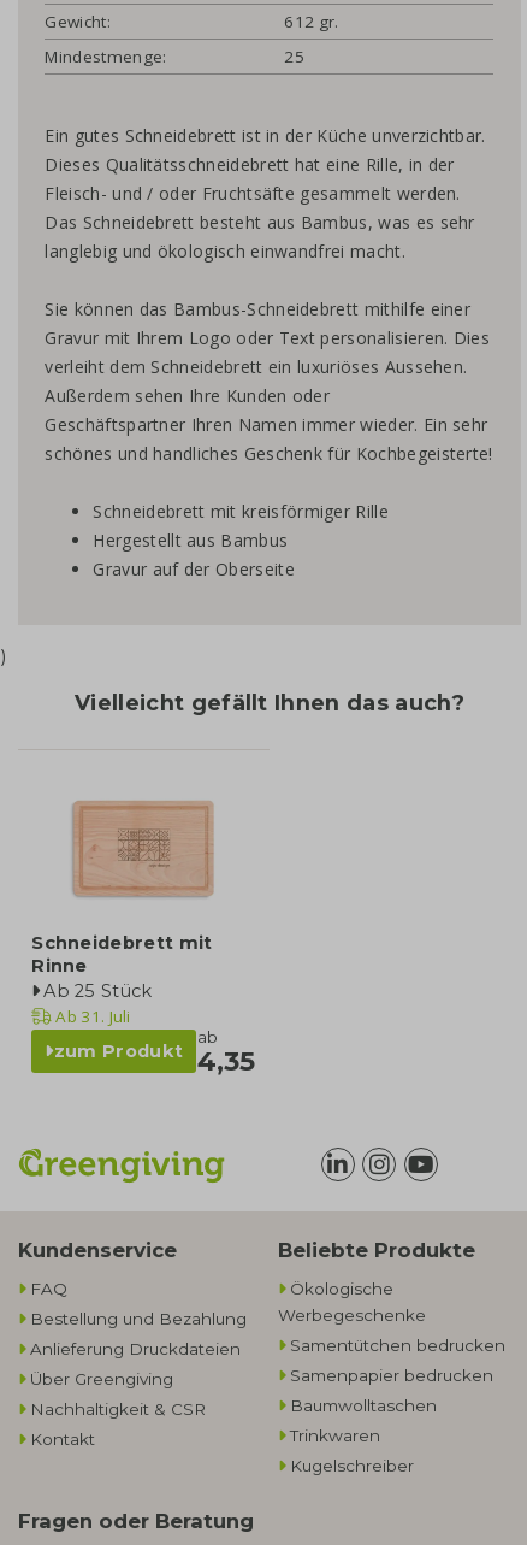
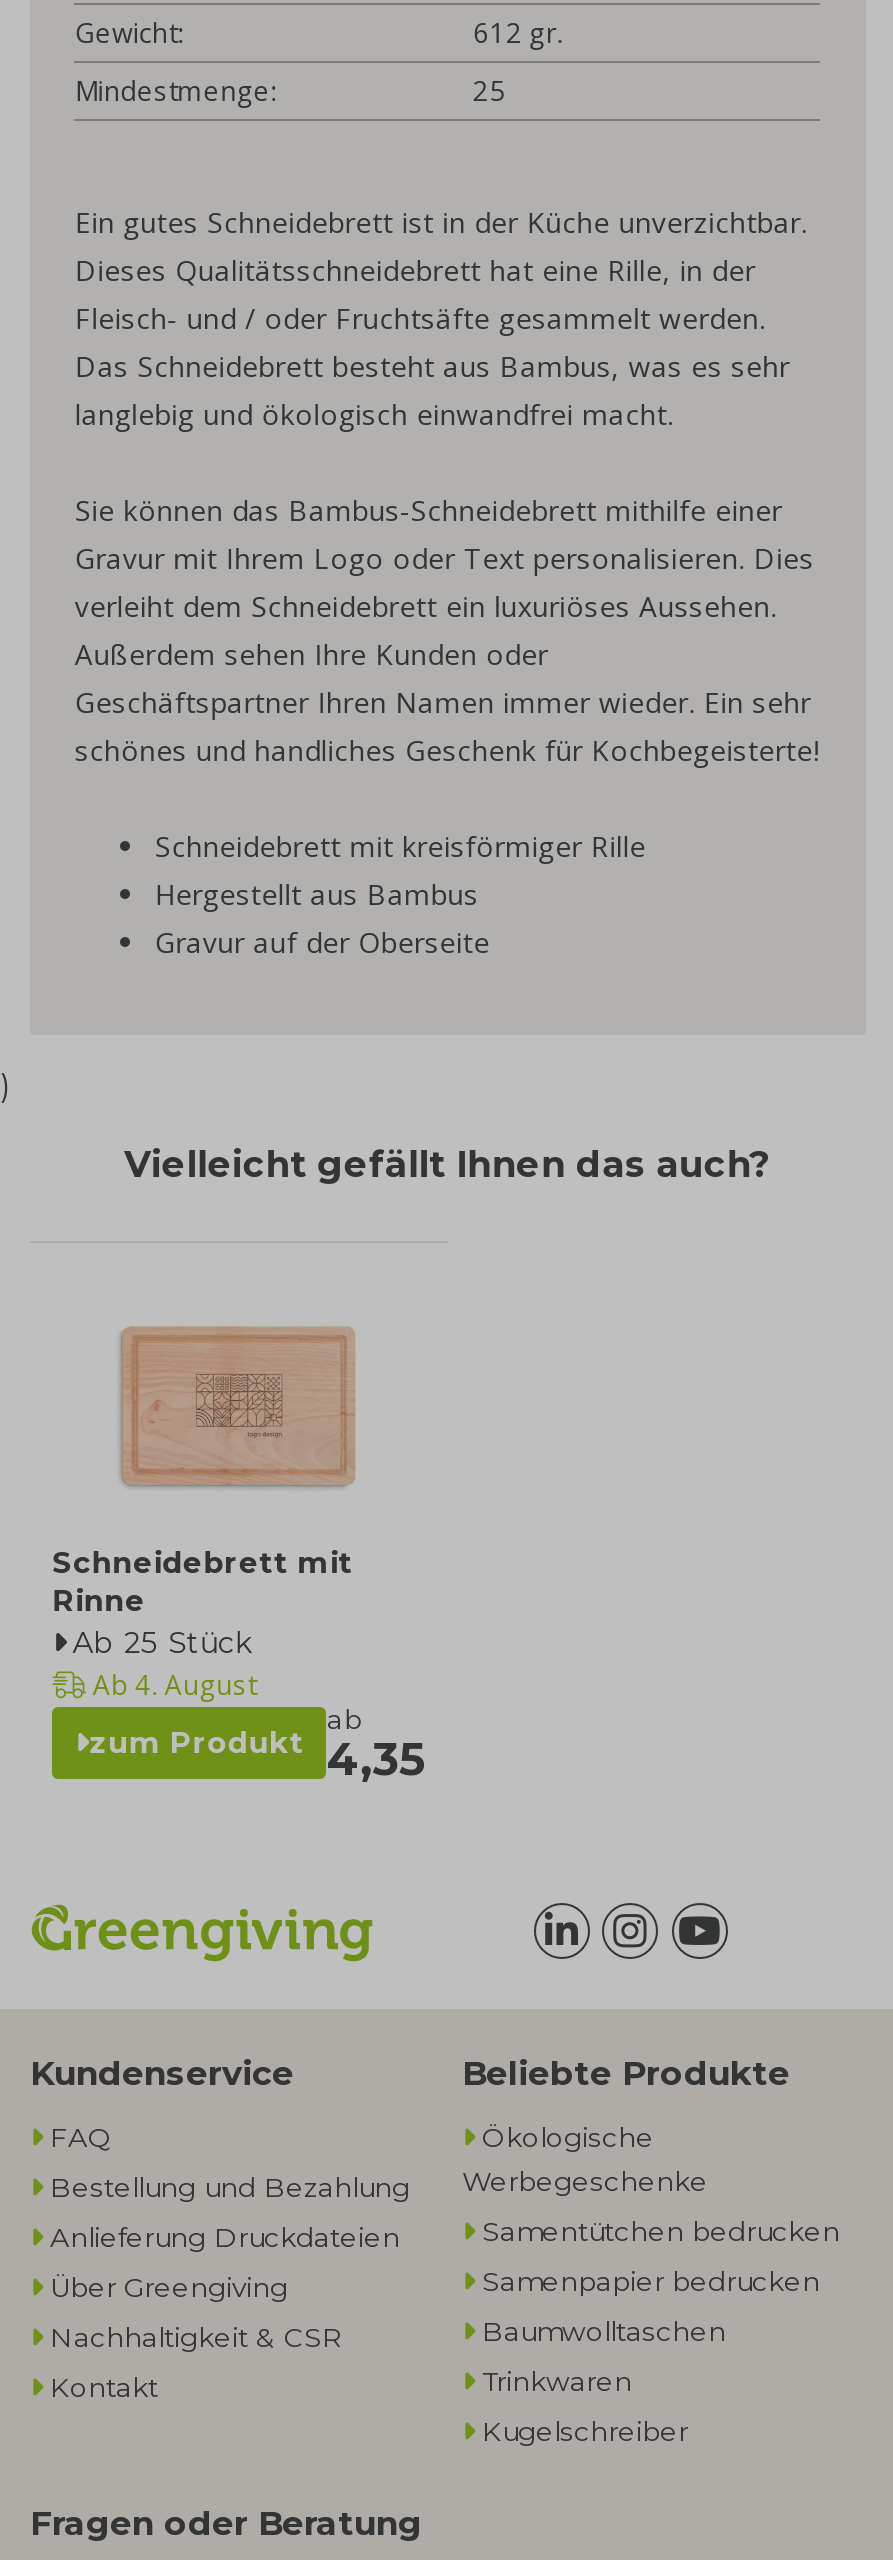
- Ab 31. Juli
+ Ab 4. August
